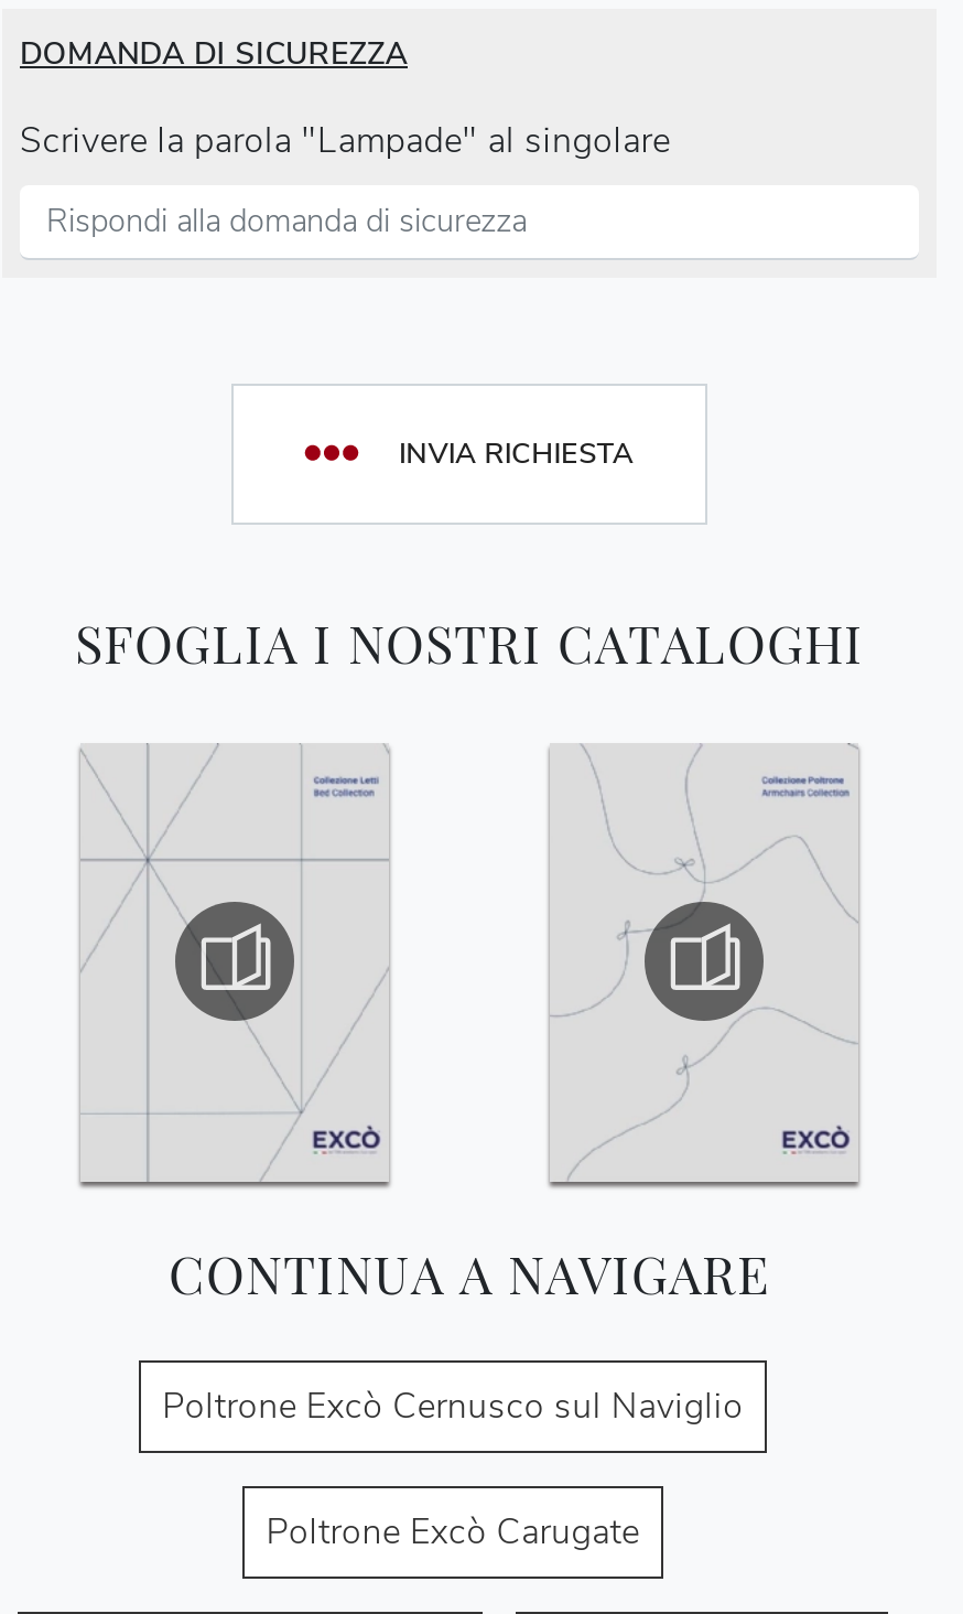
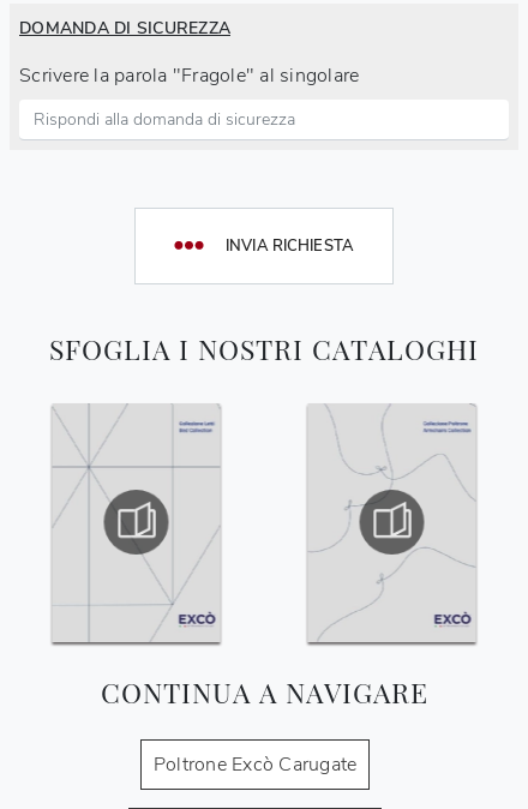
- Scrivere la parola "Lampade" al singolare
+ Scrivere la parola "Fragole" al singolare

- Poltrone Excò Cernusco sul Naviglio
